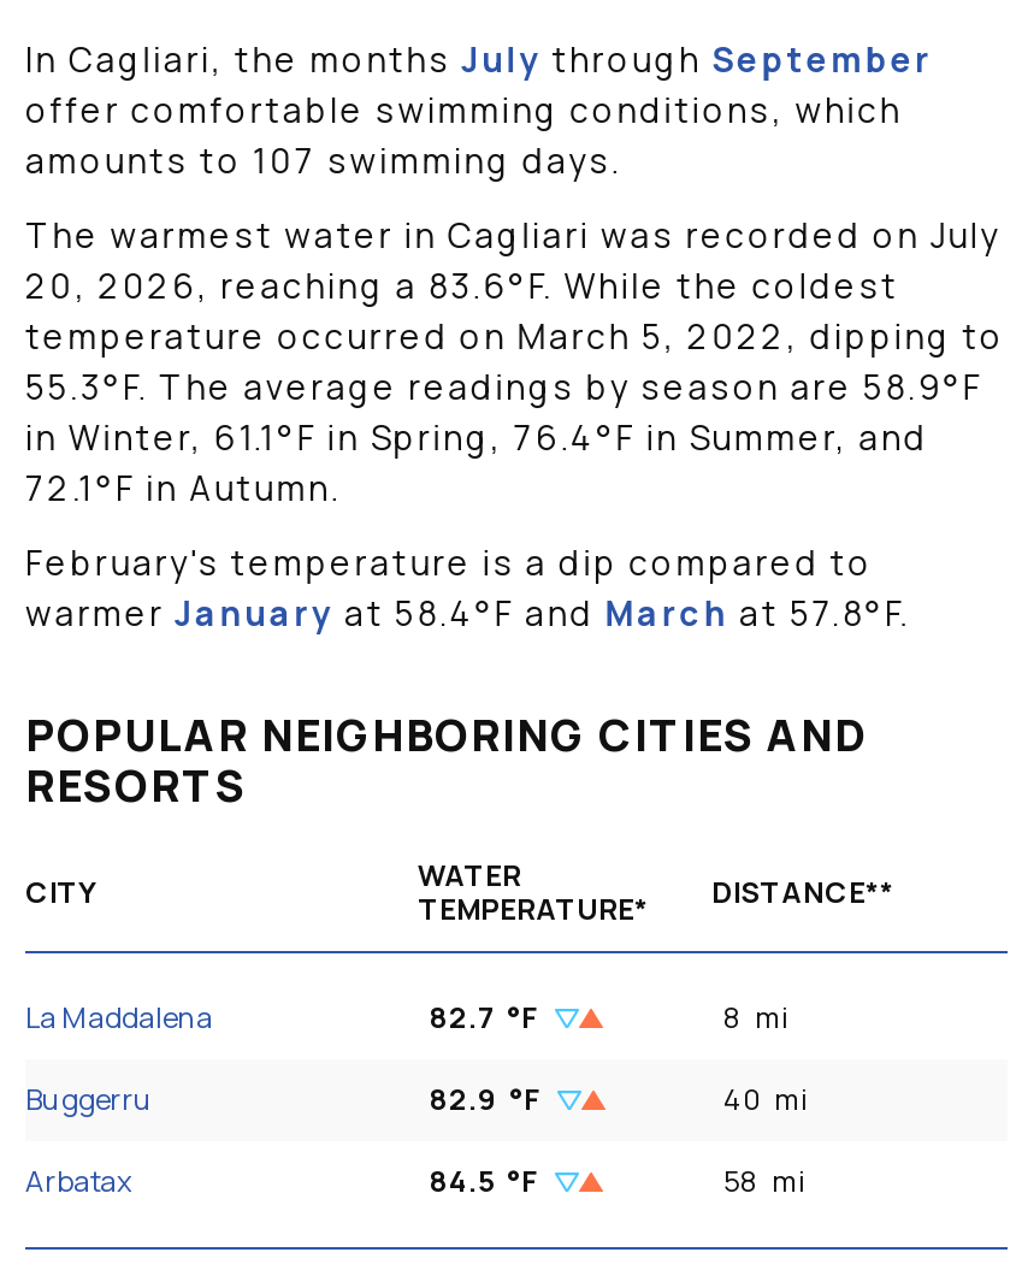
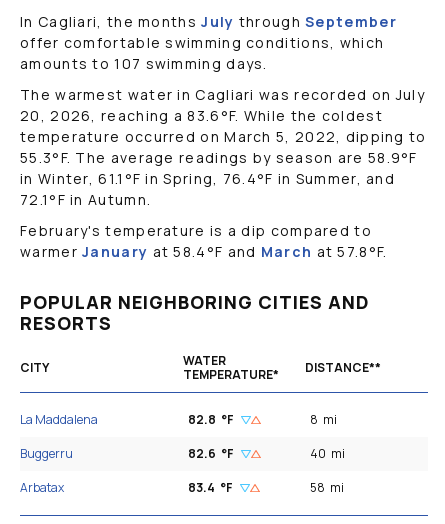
- 82.7 °F
+ 82.8 °F

- 82.9 °F
+ 82.6 °F

- 84.5 °F
+ 83.4 °F
